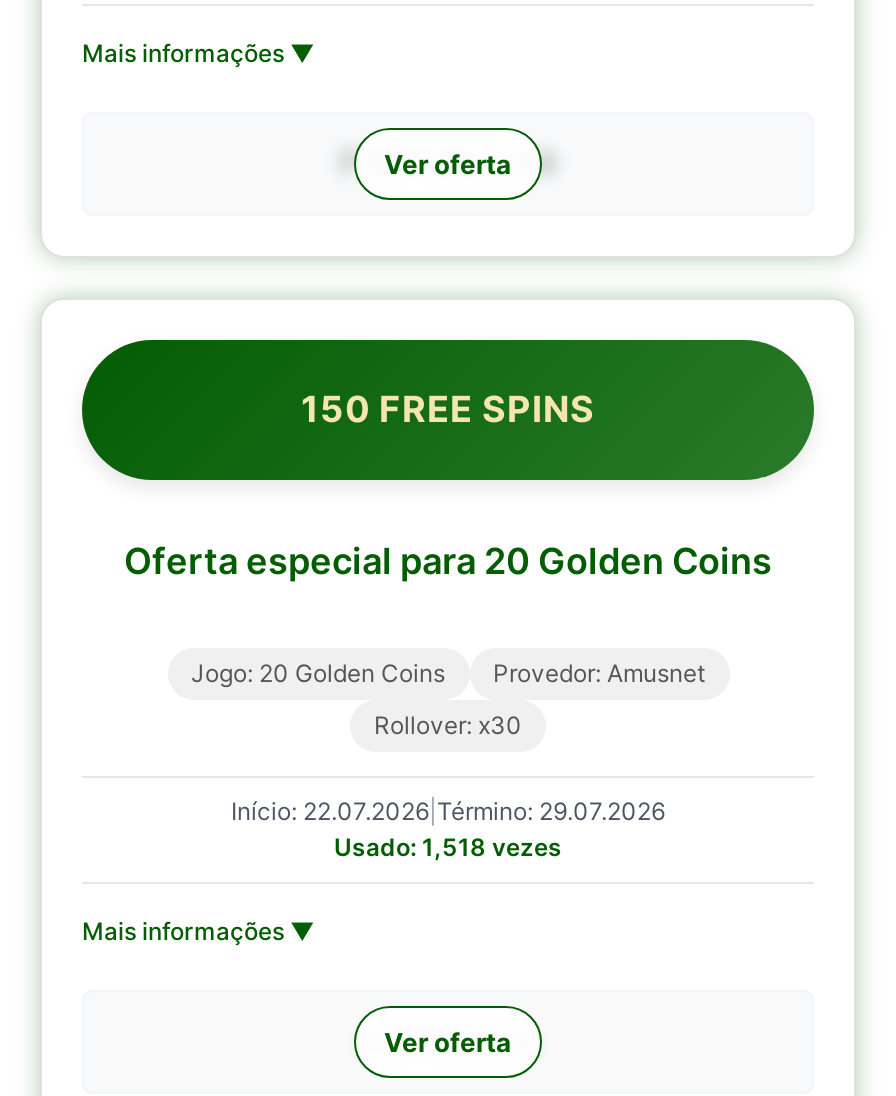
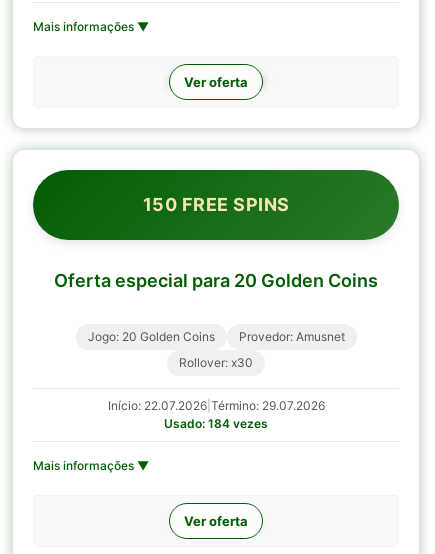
- Usado: 1,518 vezes
+ Usado: 184 vezes
